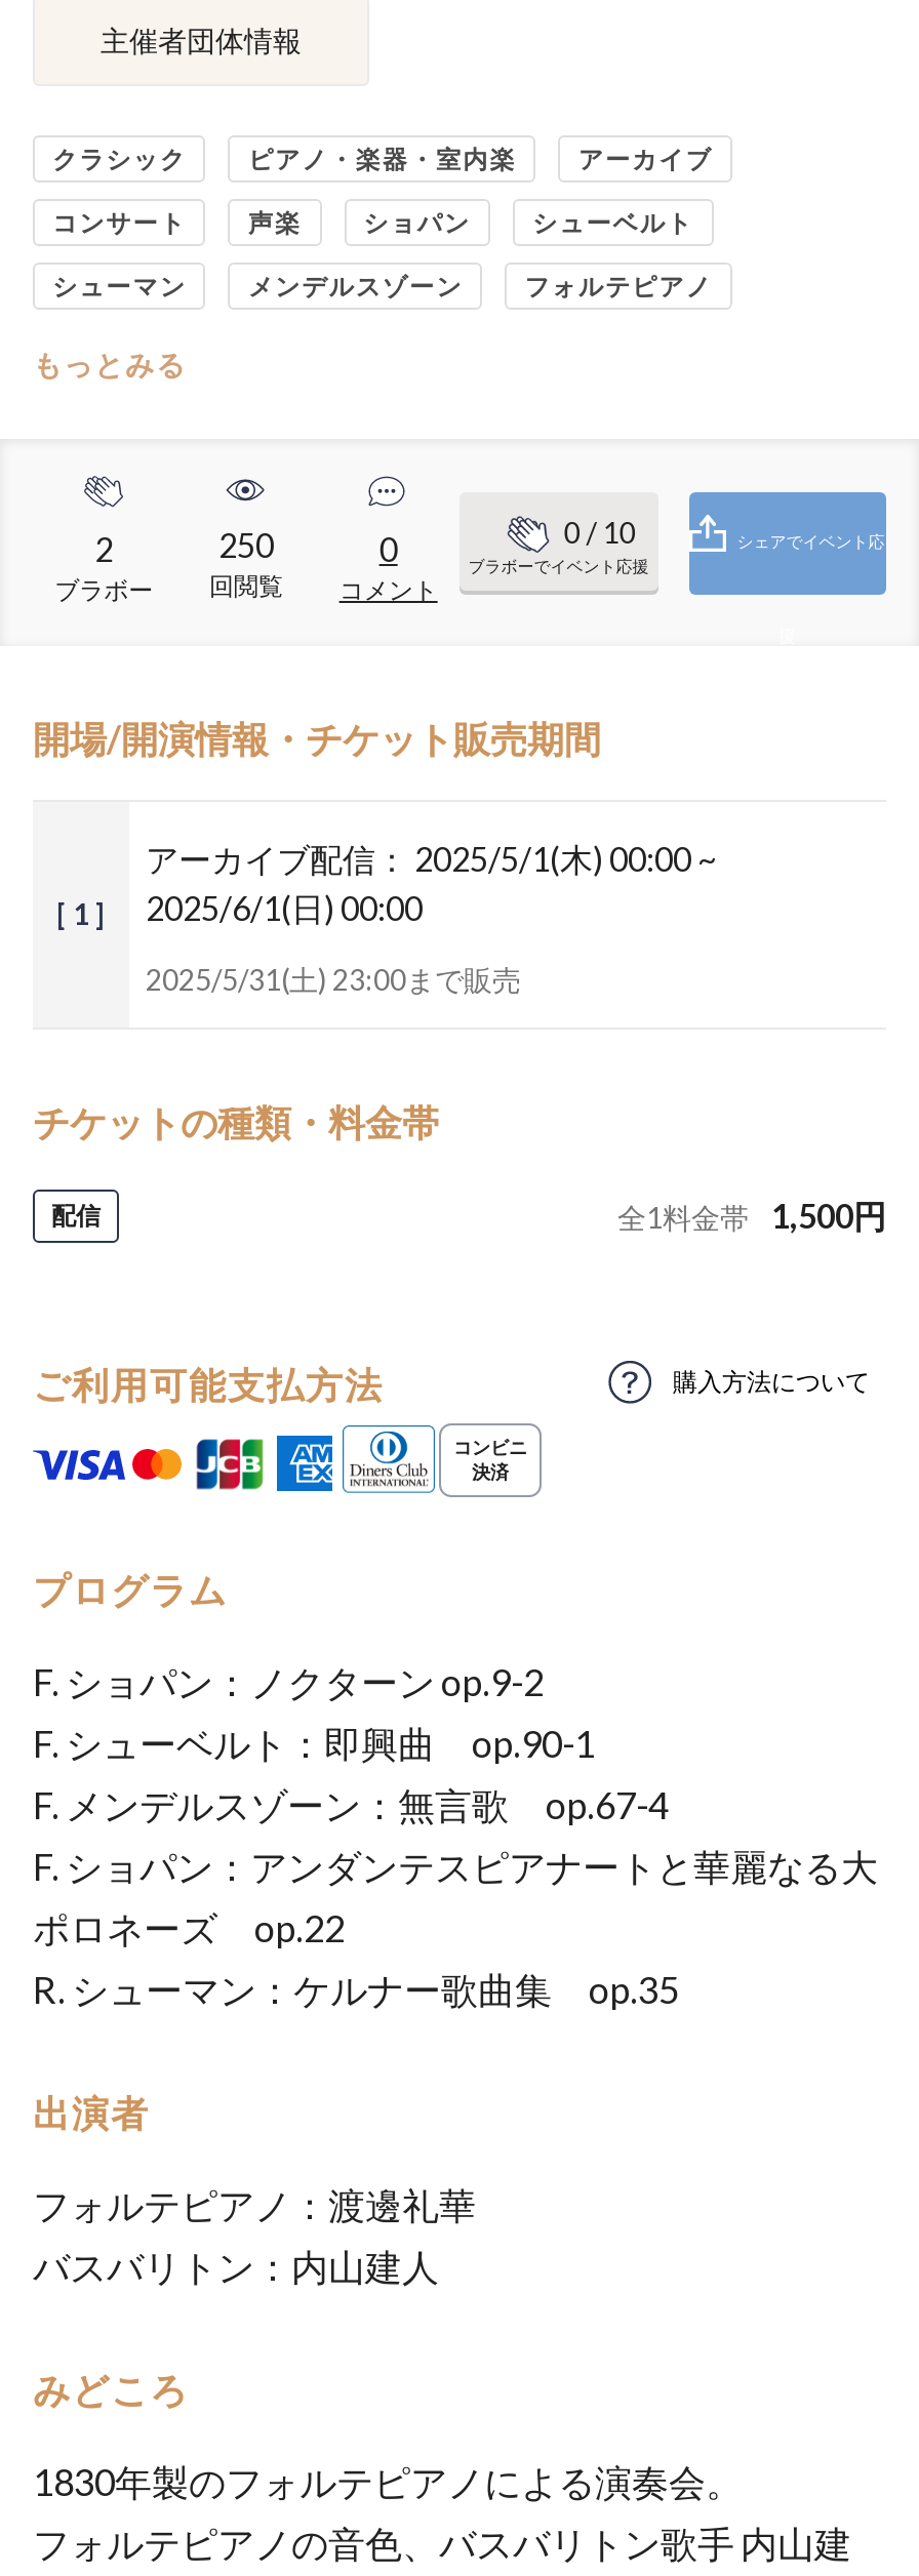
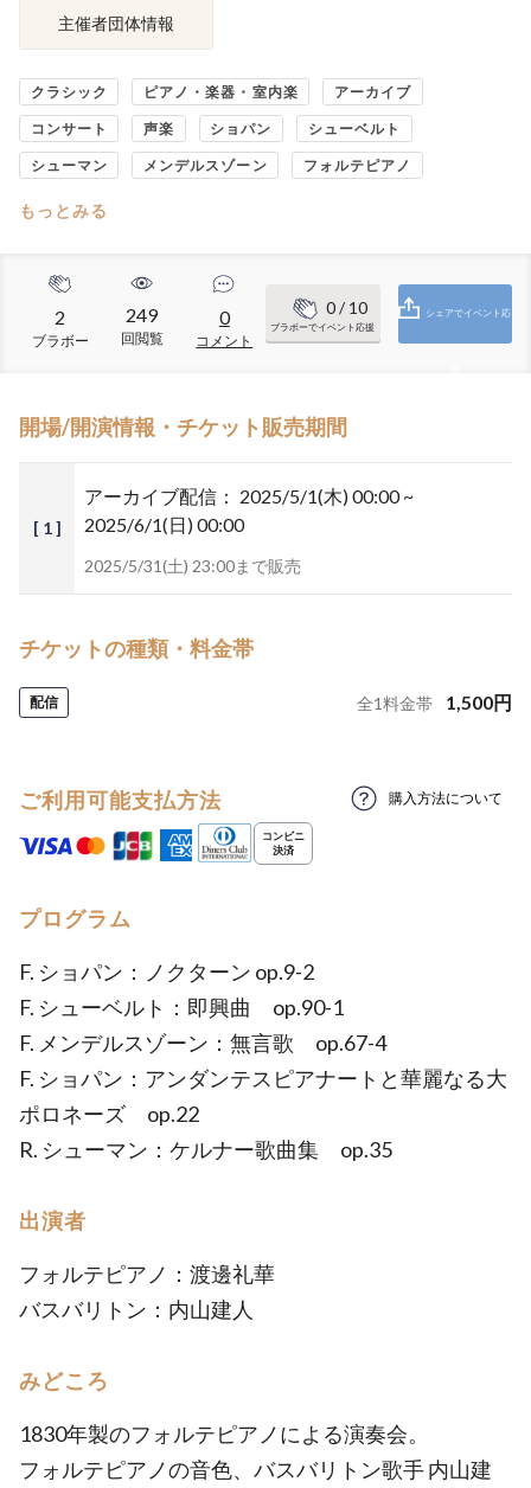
- 250
+ 249
